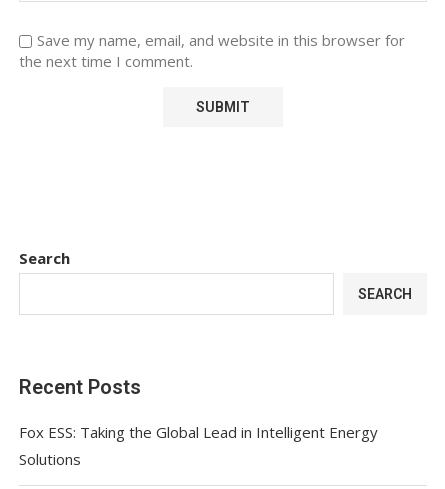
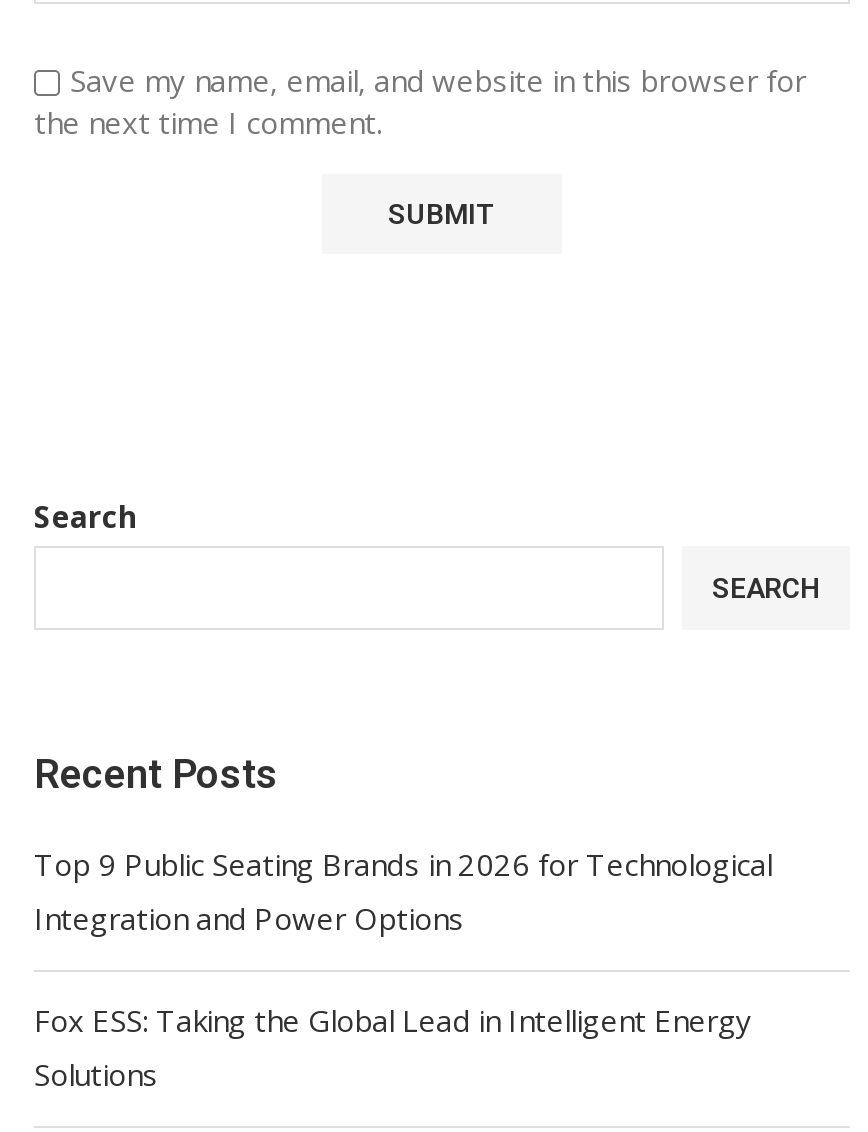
+ Top 9 Public Seating Brands in 2026 for Technological
+ Integration and Power Options
